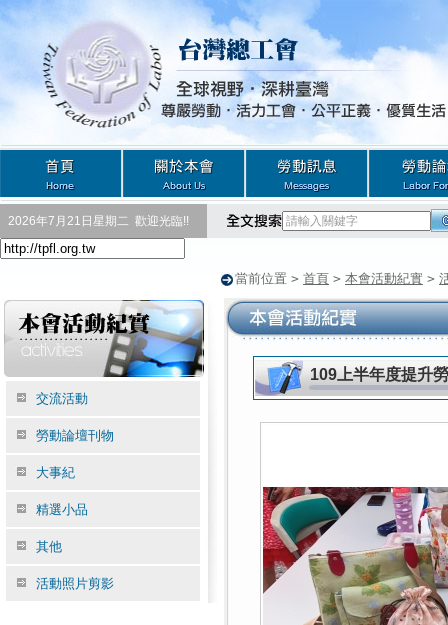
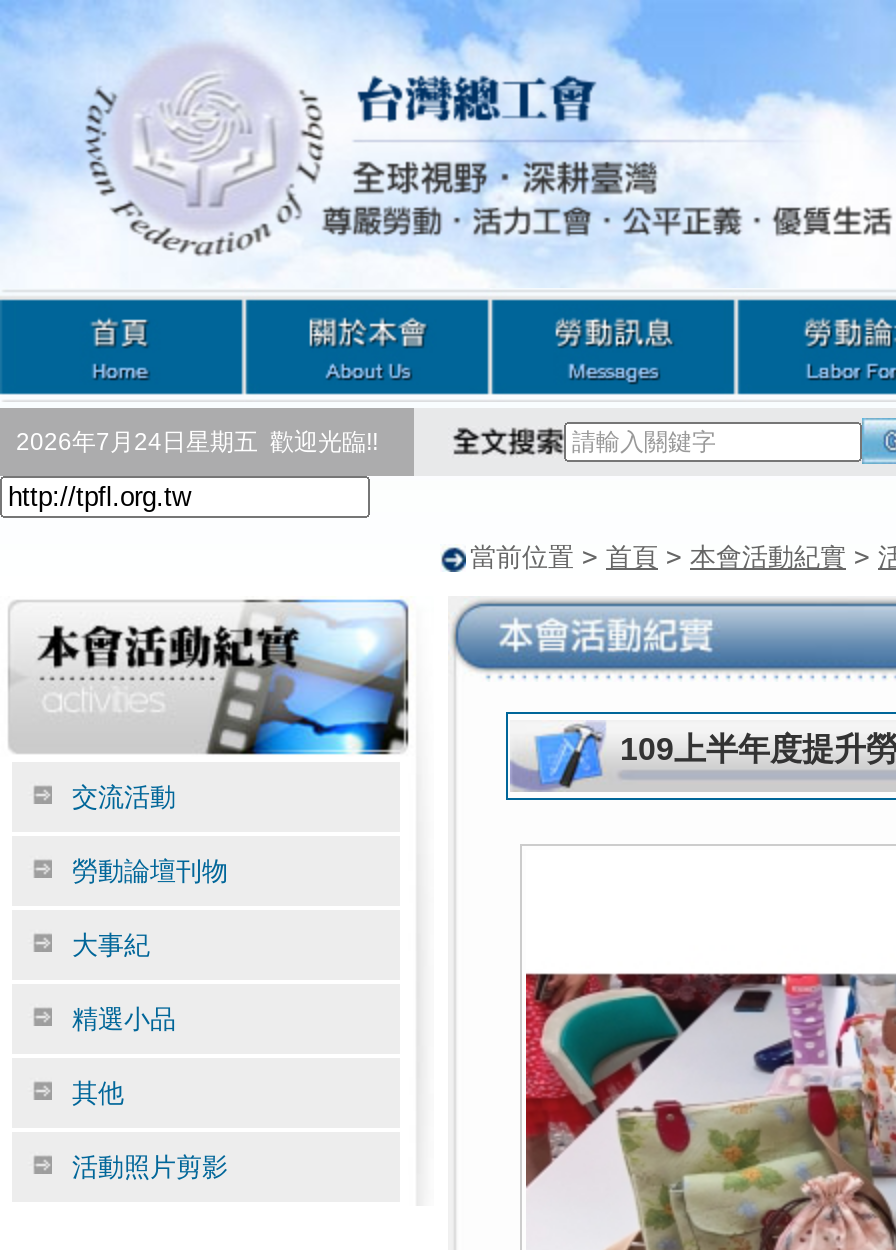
- 2026年7月21日星期二歡迎光臨!!
+ 2026年7月24日星期五歡迎光臨!!
